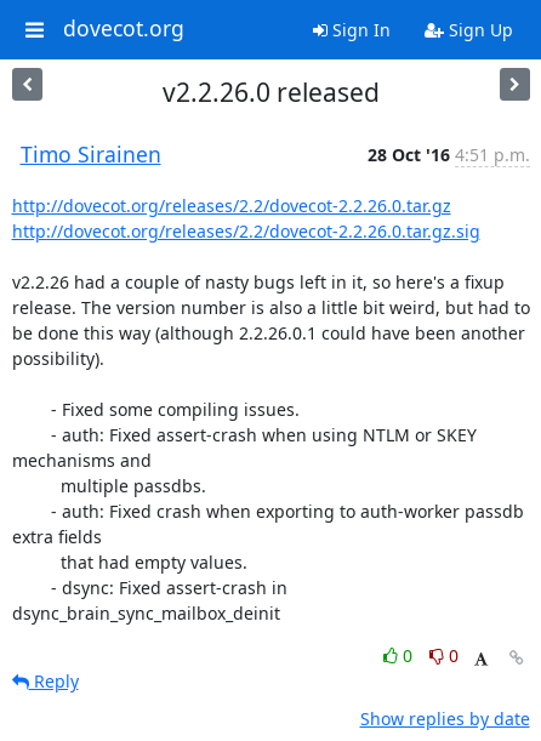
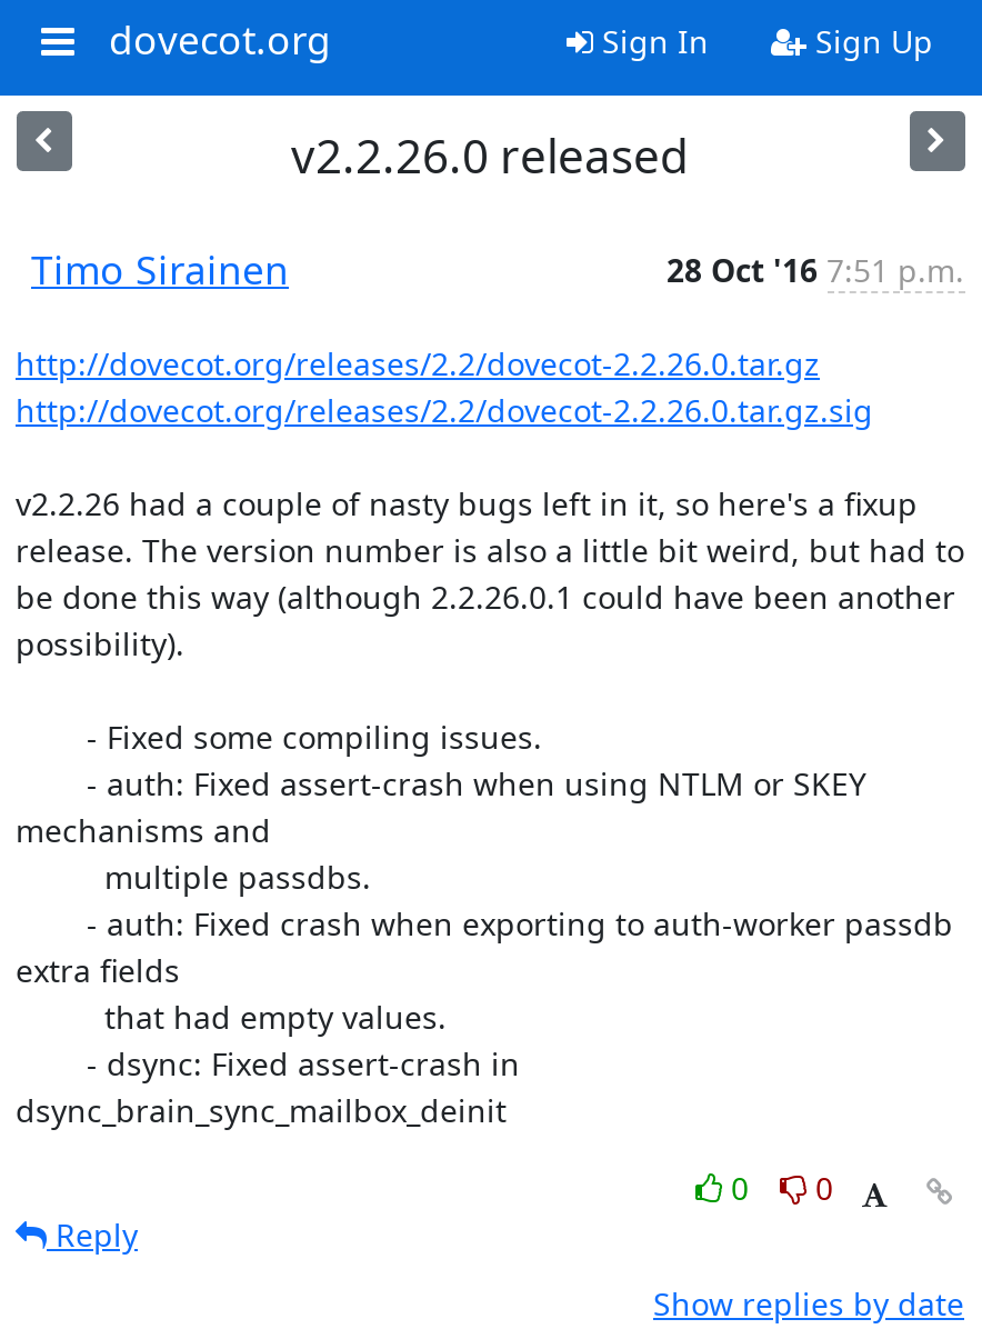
- 28 Oct '16 4:51 p.m.
+ 28 Oct '16 7:51 p.m.
